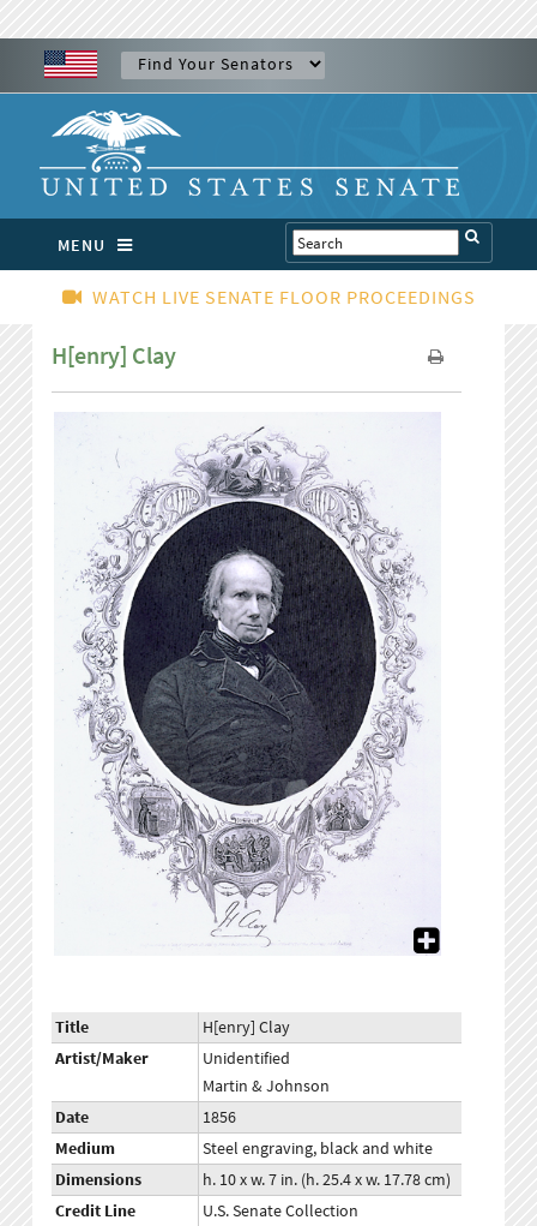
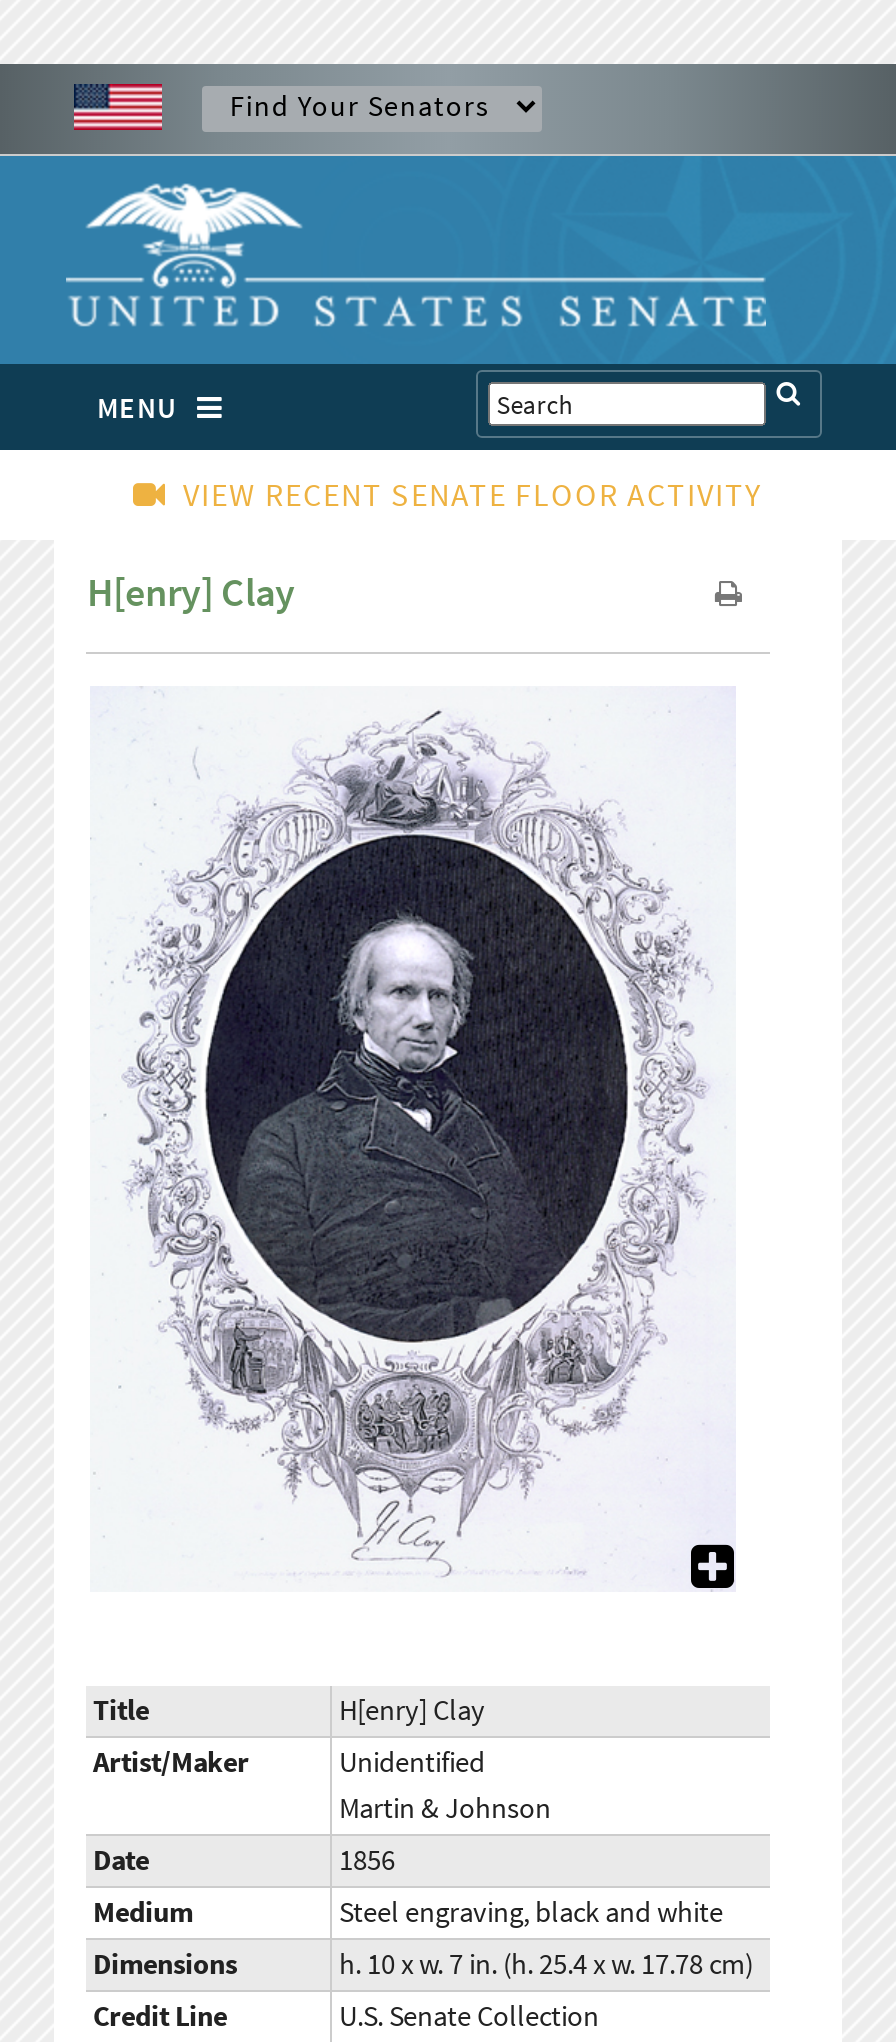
- WATCH LIVE SENATE FLOOR PROCEEDINGS
+ VIEW RECENT SENATE FLOOR ACTIVITY
